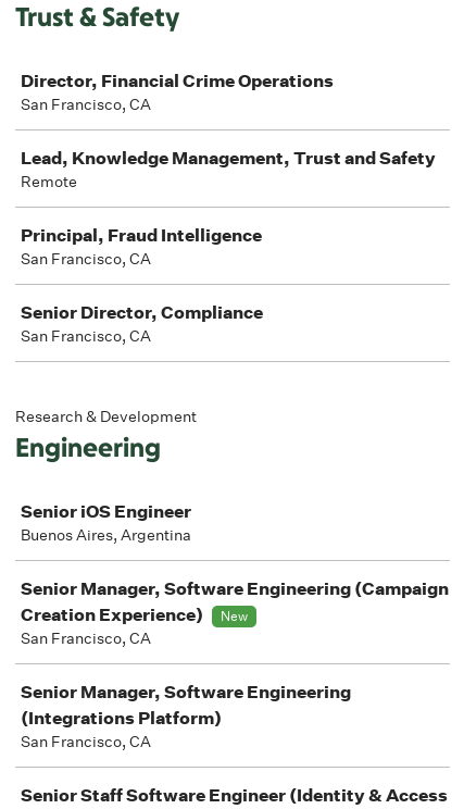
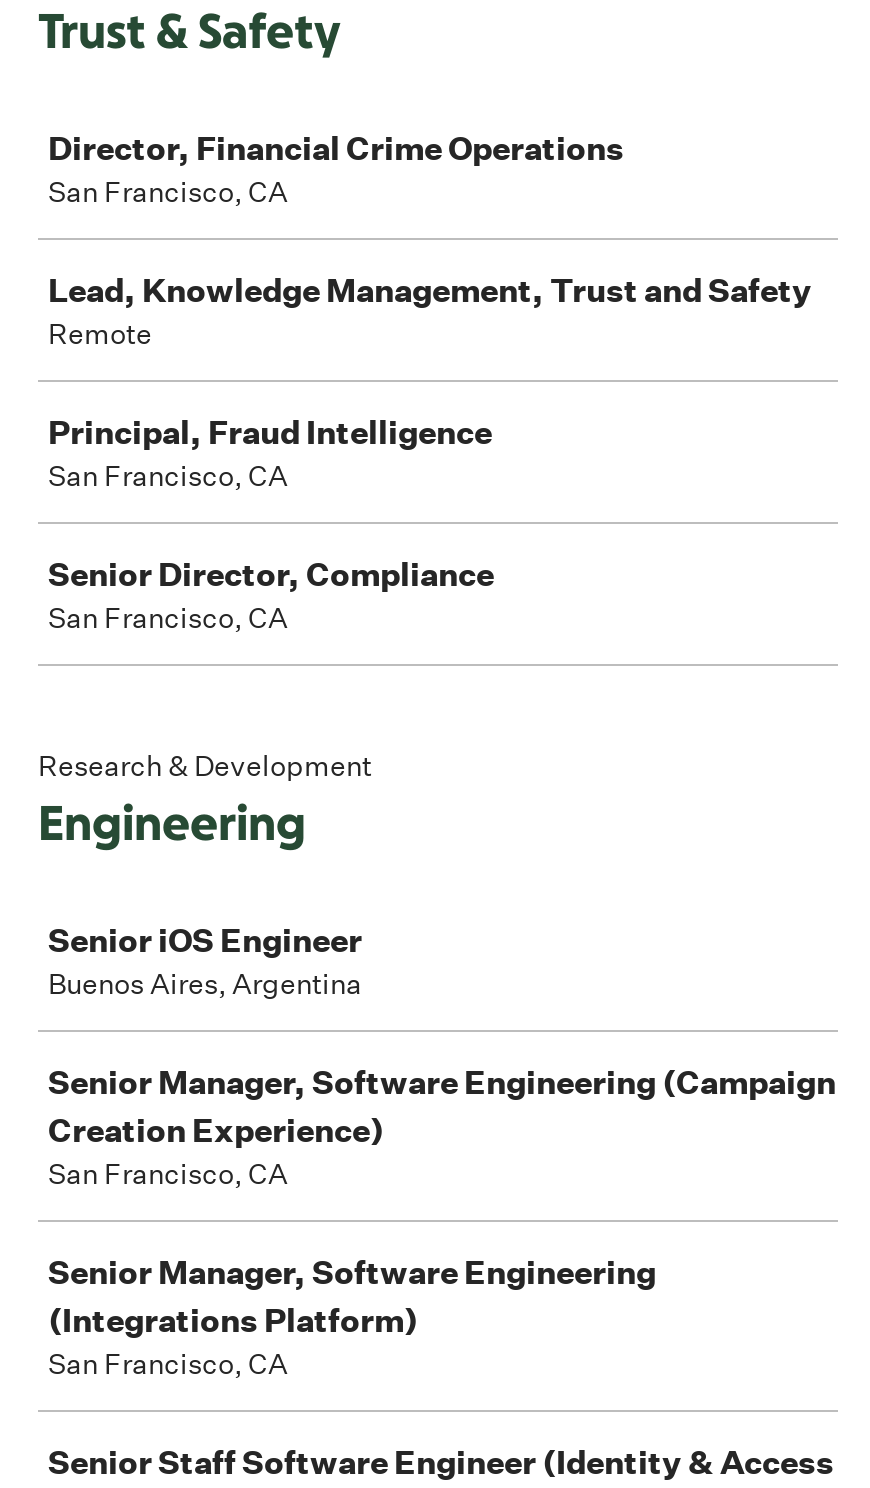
- New
